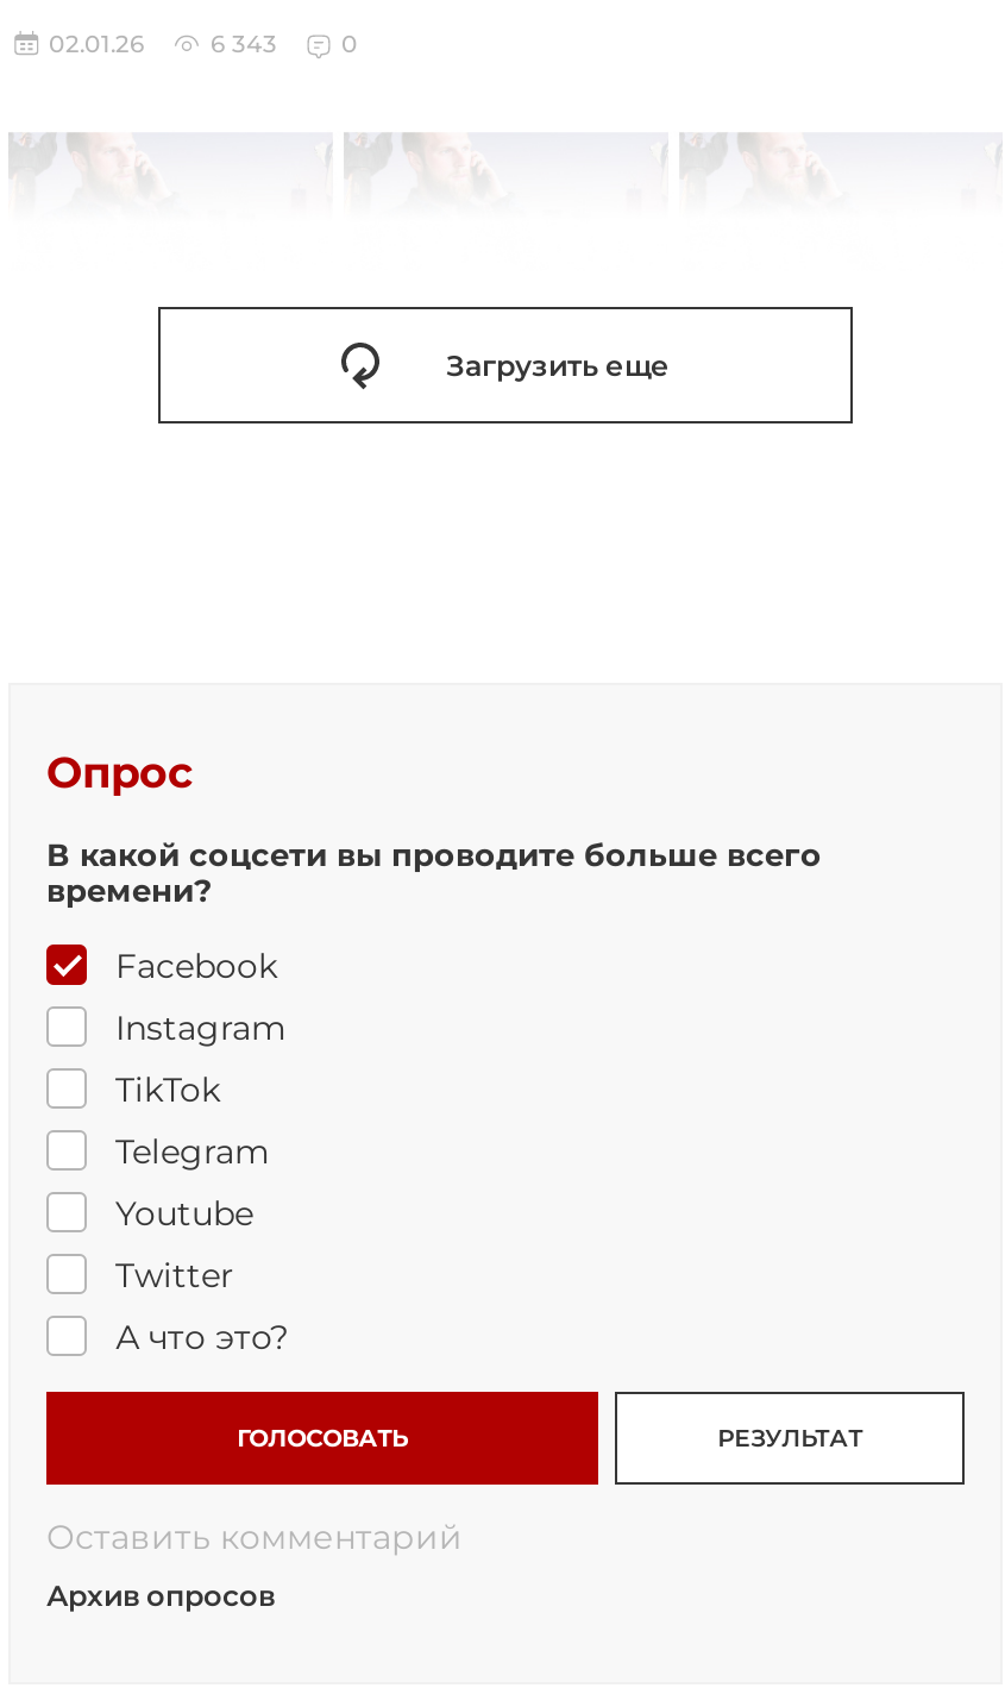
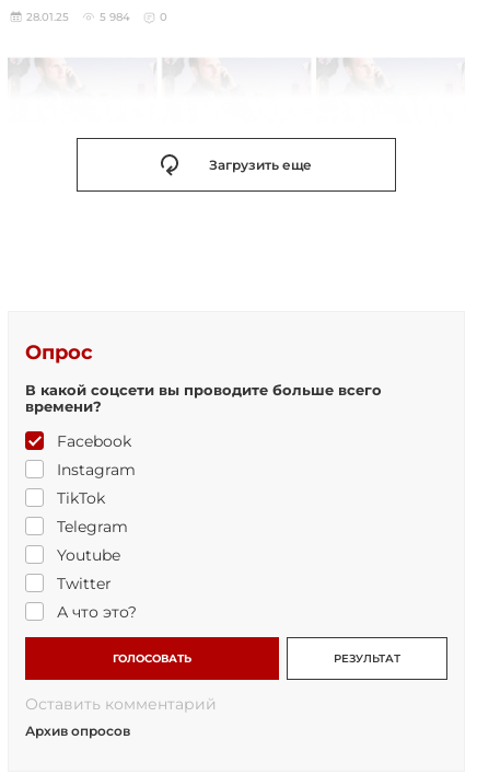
- 02.01.26
- 6 343
+ 28.01.25
+ 5 984
